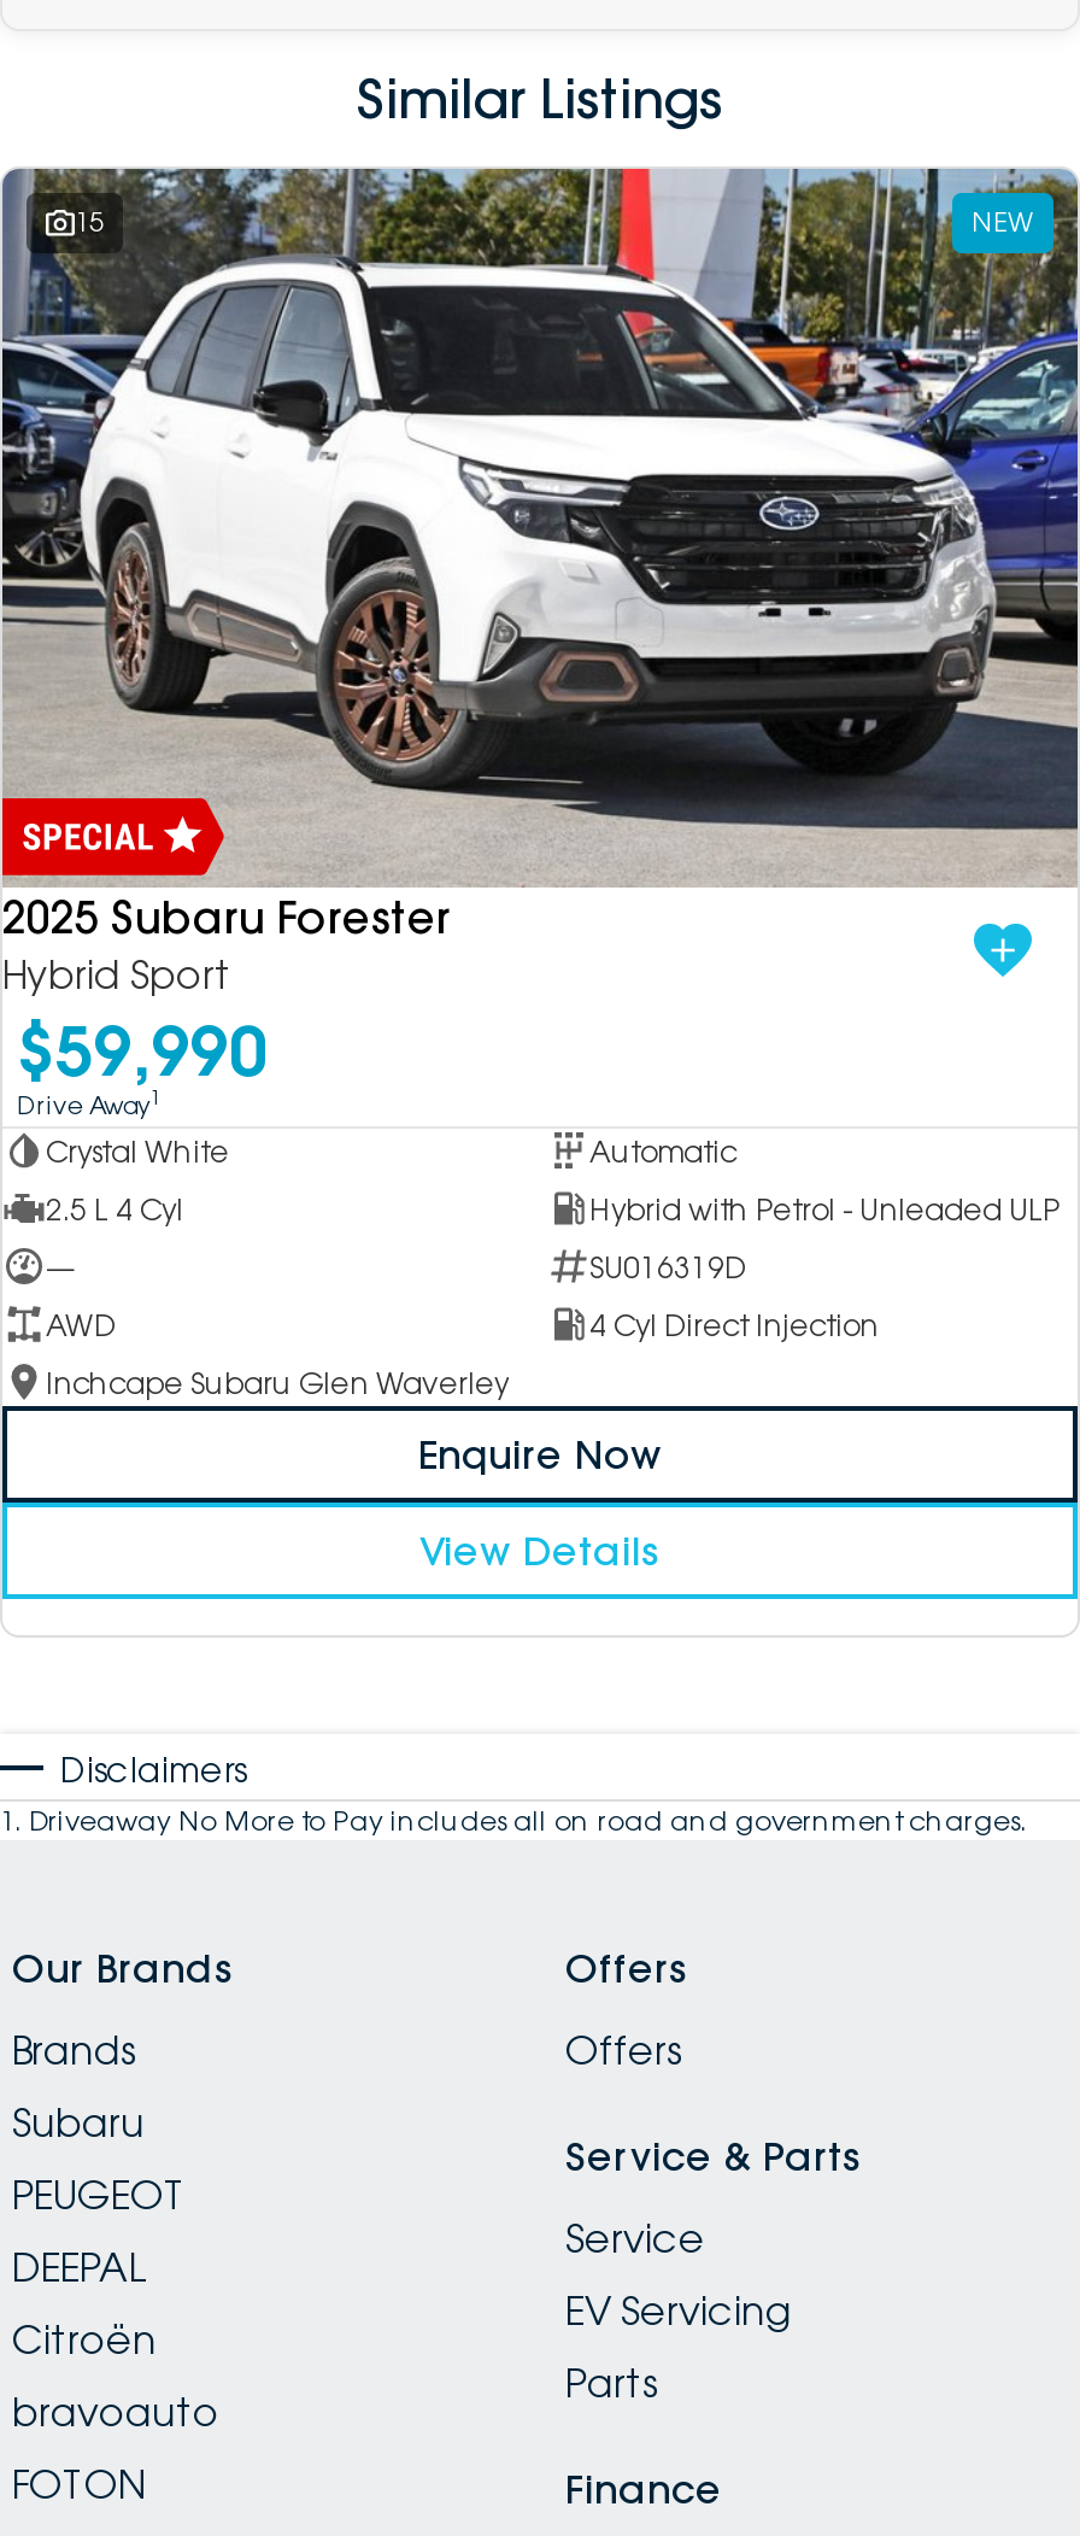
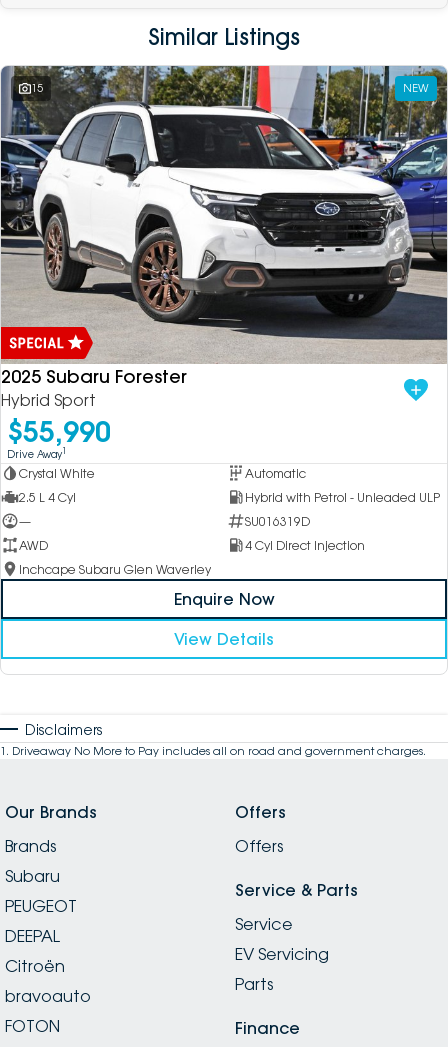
- $59,990
+ $55,990
